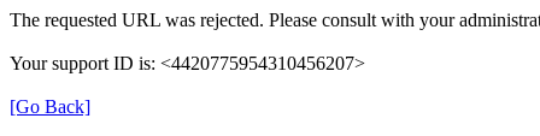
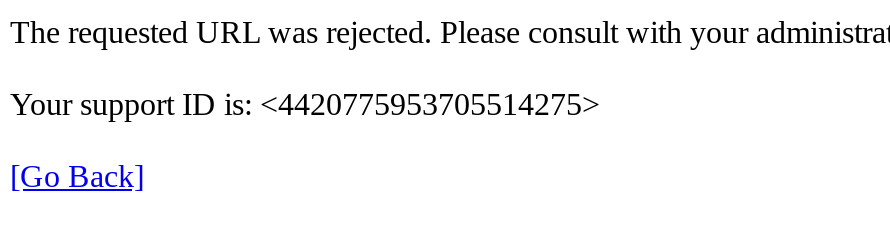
- Your support ID is: <4420775954310456207>
+ Your support ID is: <4420775953705514275>
